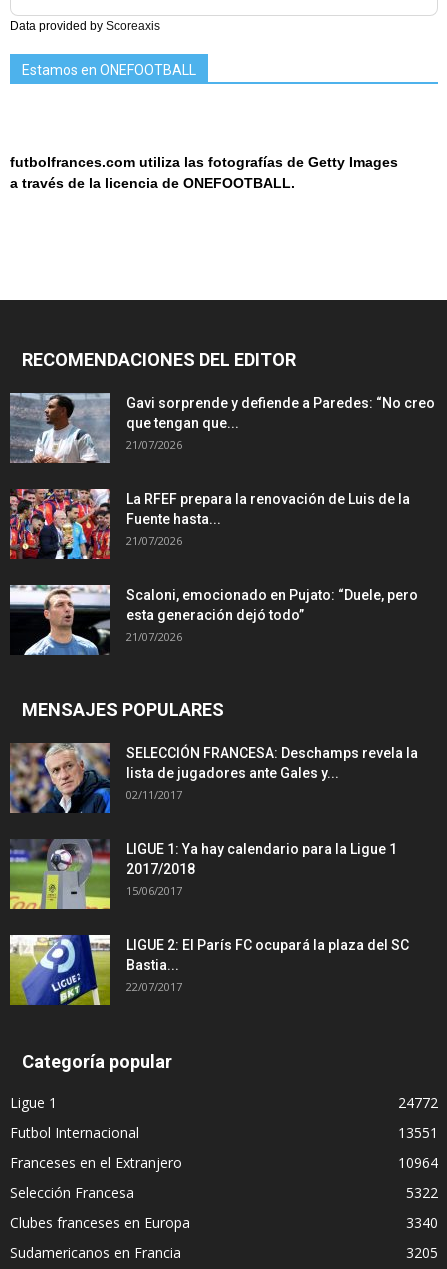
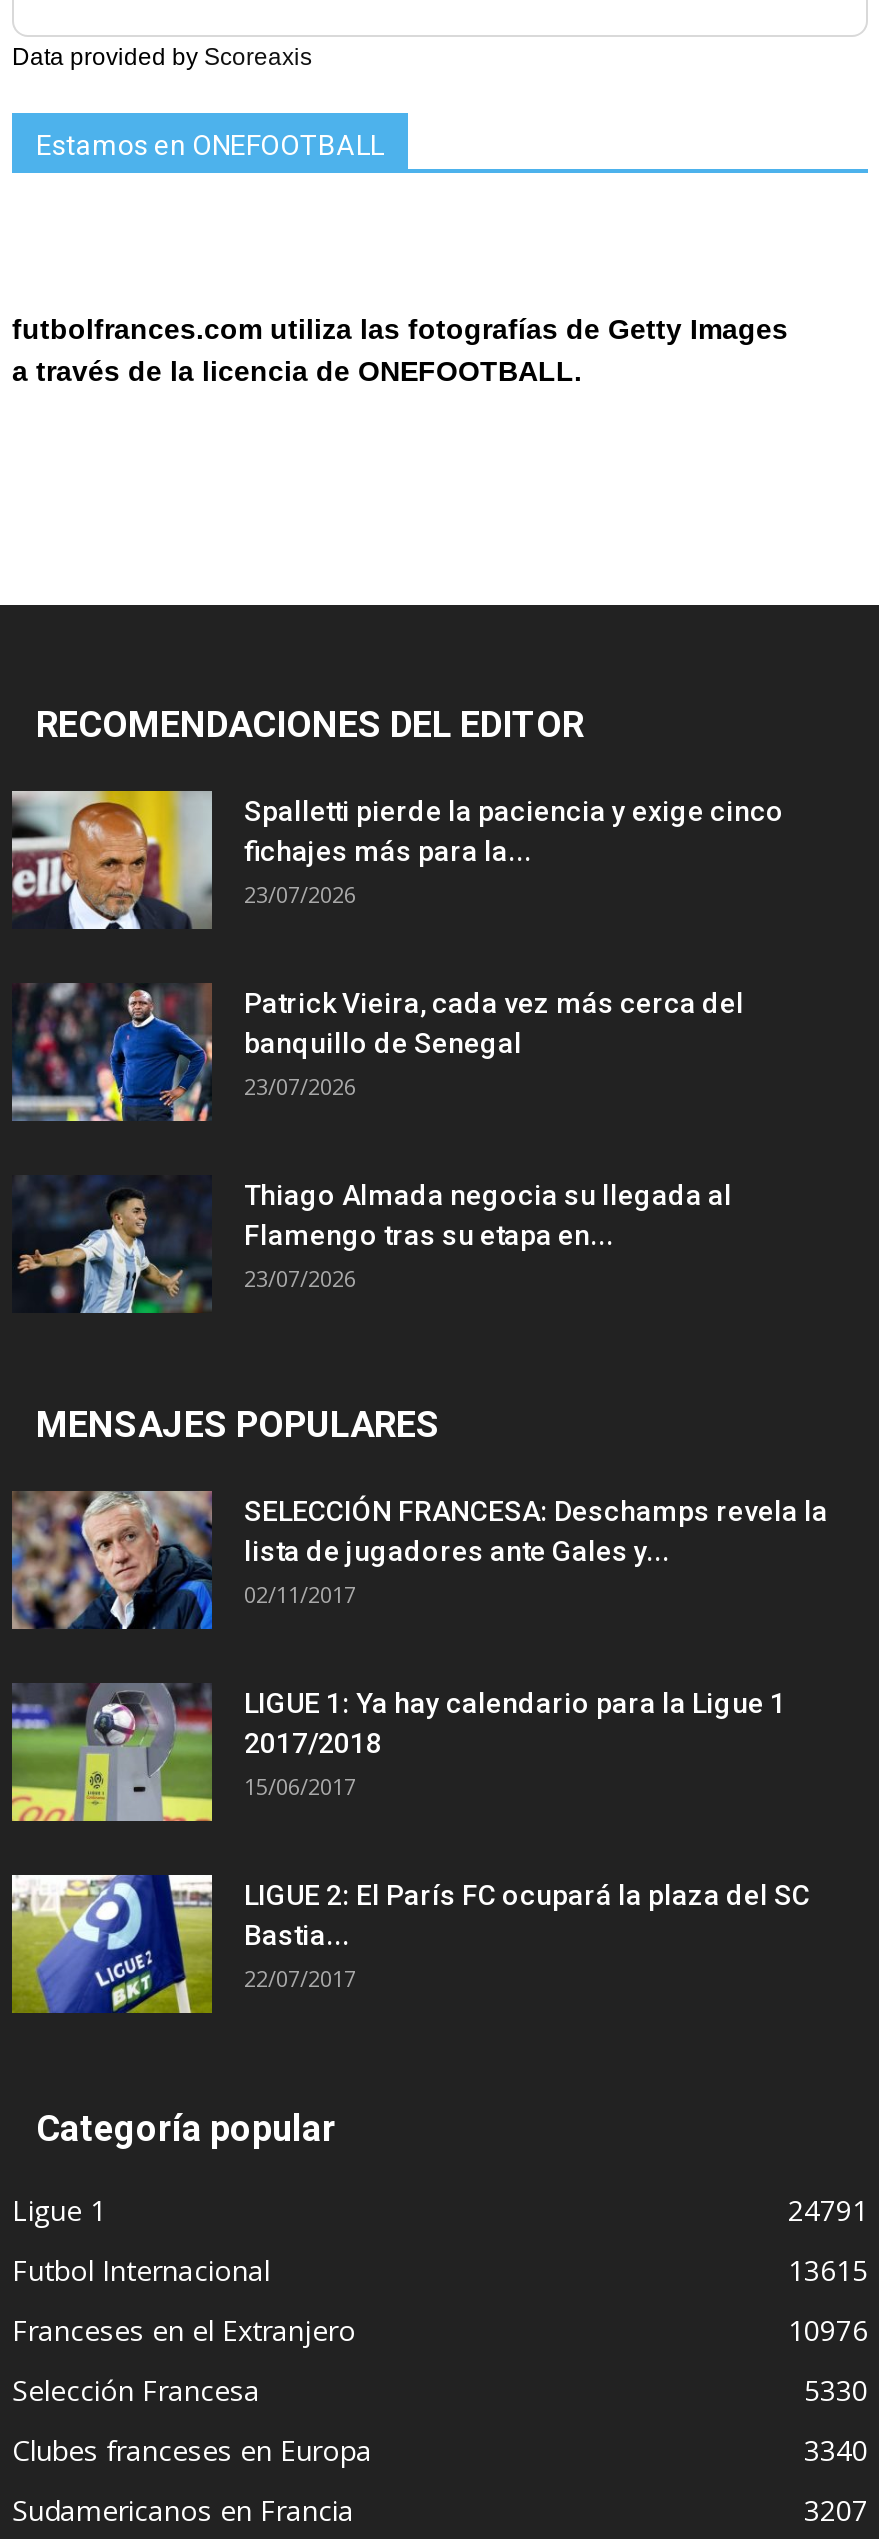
- [image]
- Gavi sorprende y defiende a Paredes: “No creo
- que tengan que...
- 21/07/2026
+ [image]
+ Spalletti pierde la paciencia y exige cinco
+ fichajes más para la...
+ 23/07/2026

- [image]
- La RFEF prepara la renovación de Luis de la
- Fuente hasta...
- 21/07/2026
+ [image]
+ Patrick Vieira, cada vez más cerca del
+ banquillo de Senegal
+ 23/07/2026

- [image]
- Scaloni, emocionado en Pujato: “Duele, pero
- esta generación dejó todo”
- 21/07/2026
+ [image]
+ Thiago Almada negocia su llegada al
+ Flamengo tras su etapa en...
+ 23/07/2026

- 24772
+ 24791

- 13551
+ 13615

- 10964
+ 10976

- 5322
+ 5330

- 3205
+ 3207
